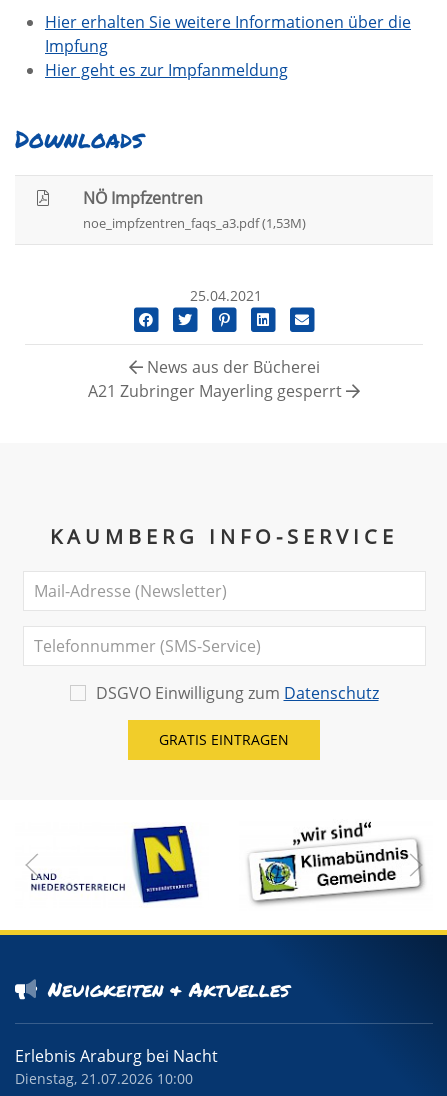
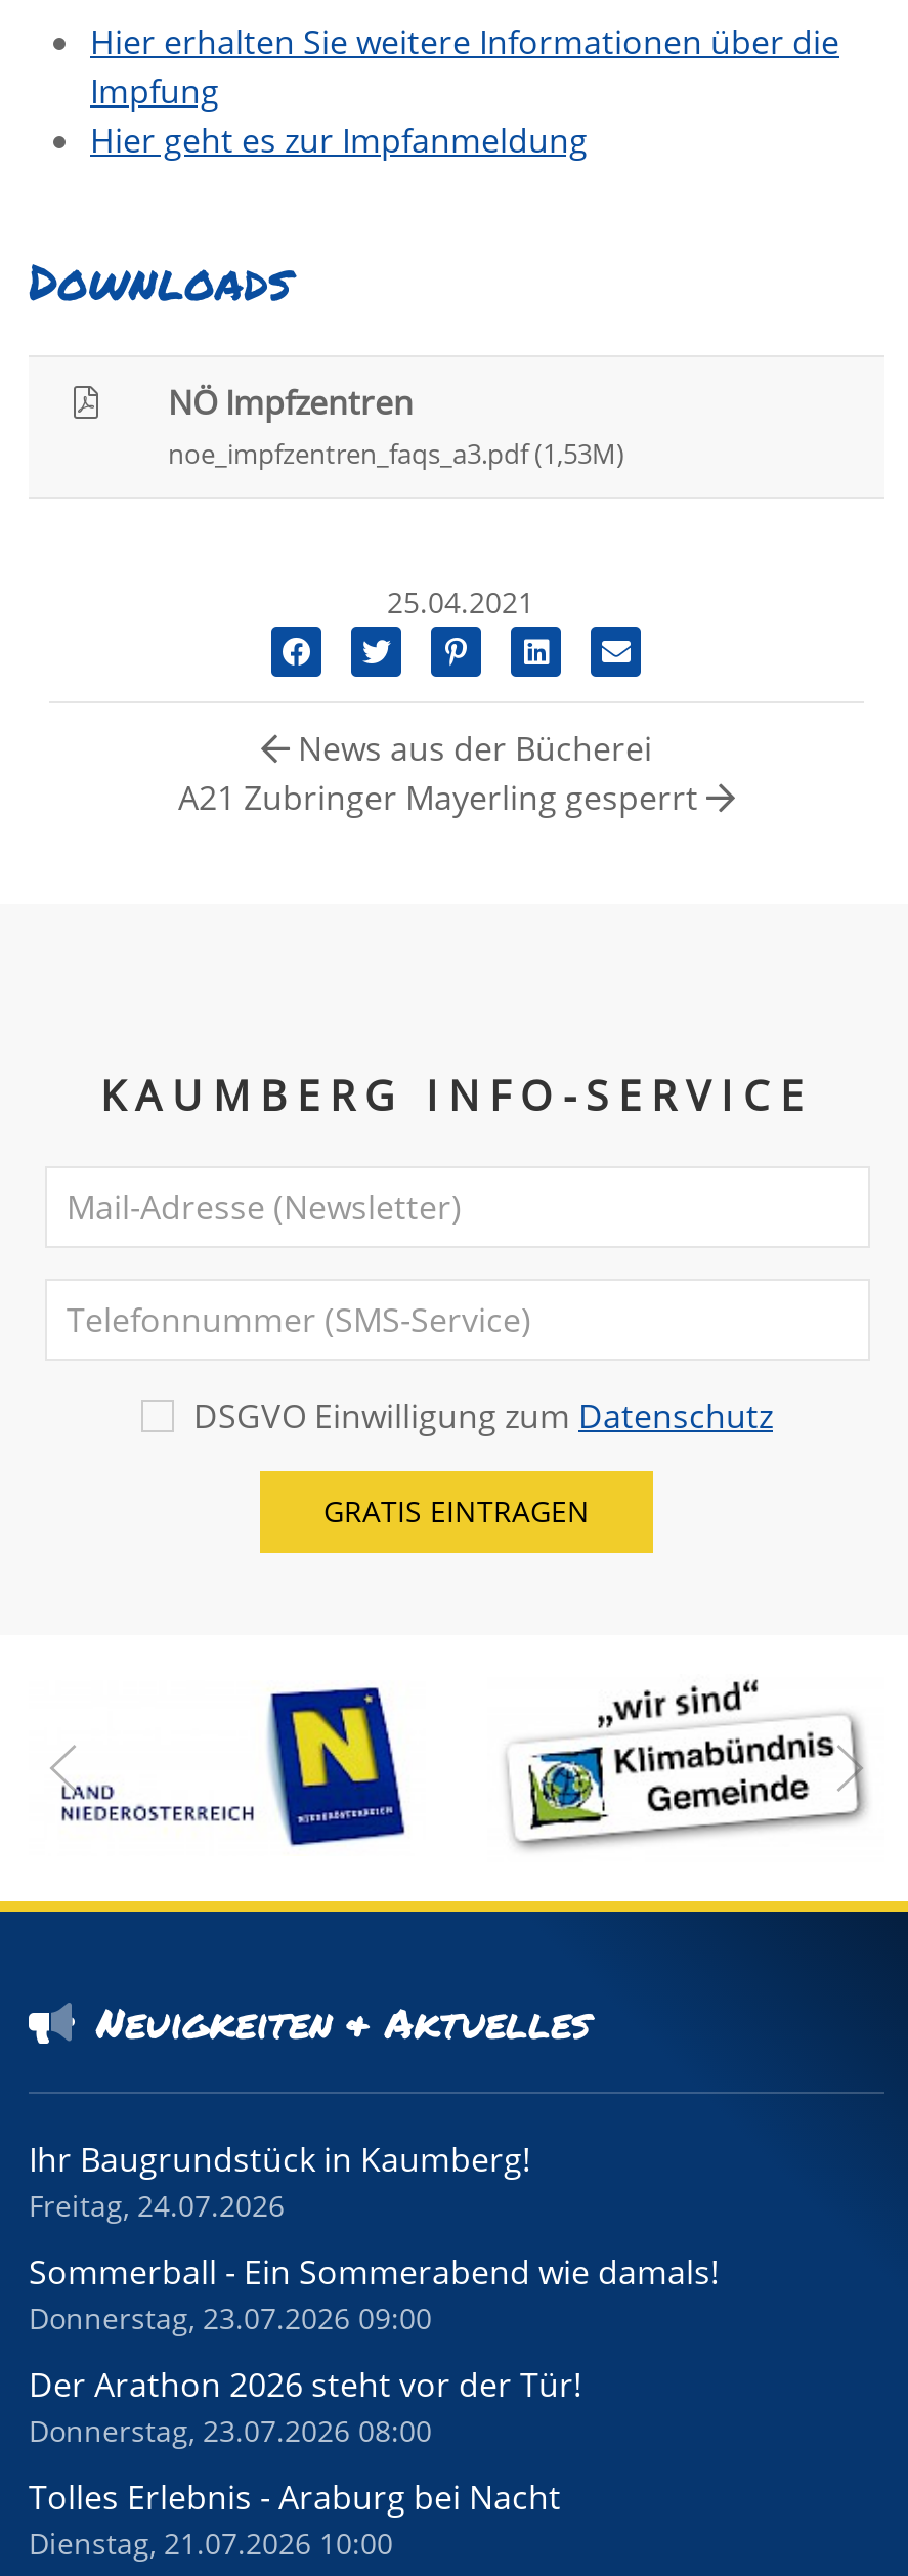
- Erlebnis Araburg bei Nacht
+ Ihr Baugrundstück in Kaumberg!
+ Freitag, 24.07.2026
+ Sommerball - Ein Sommerabend wie damals!
+ Donnerstag, 23.07.2026 09:00
+ Der Arathon 2026 steht vor der Tür!
+ Donnerstag, 23.07.2026 08:00
+ Tolles Erlebnis - Araburg bei Nacht
